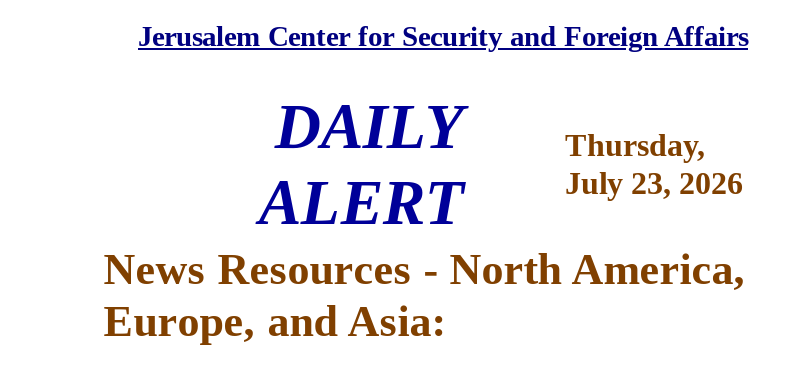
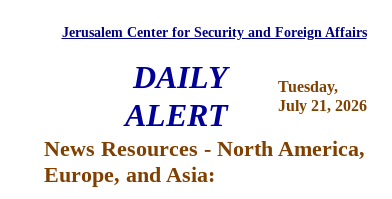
- Thursday,
- July 23, 2026
+ Tuesday,
+ July 21, 2026
